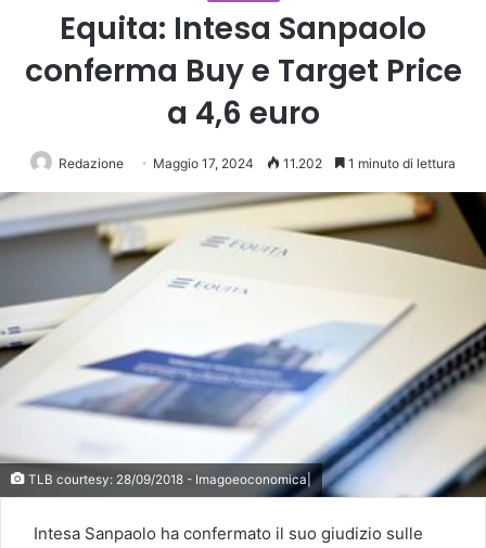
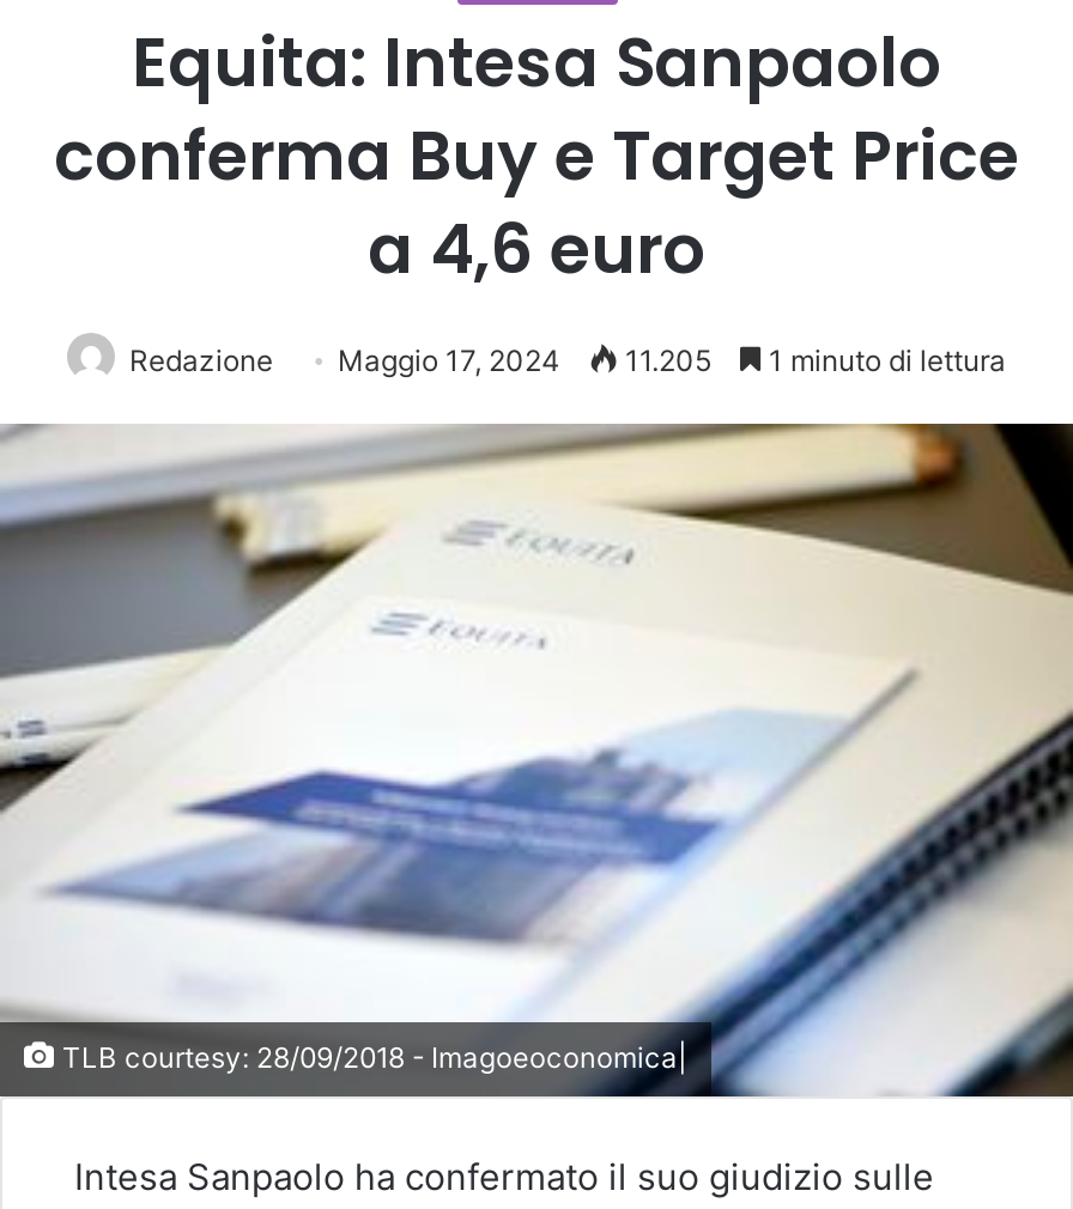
- Redazione Maggio 17, 2024 11.202 1 minuto di lettura
+ Redazione Maggio 17, 2024 11.205 1 minuto di lettura
